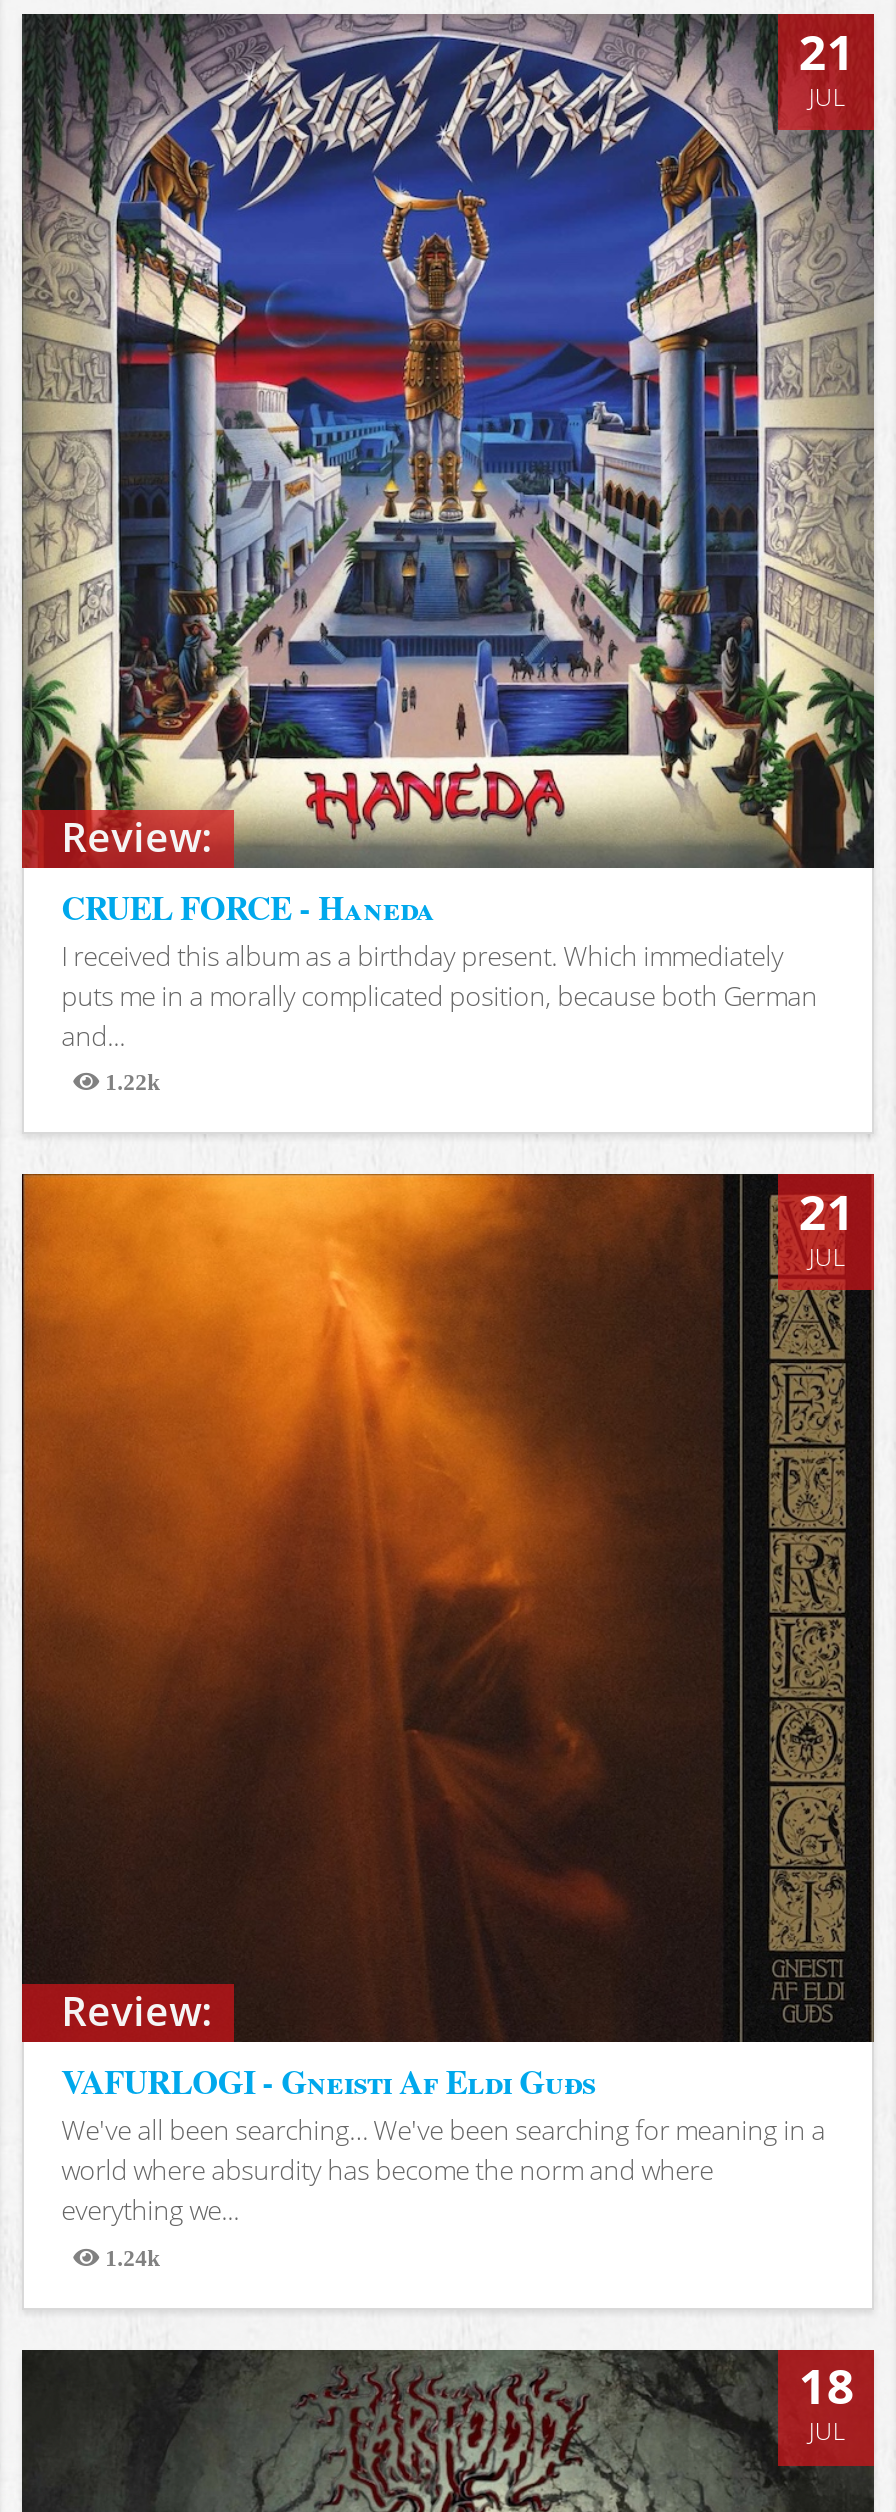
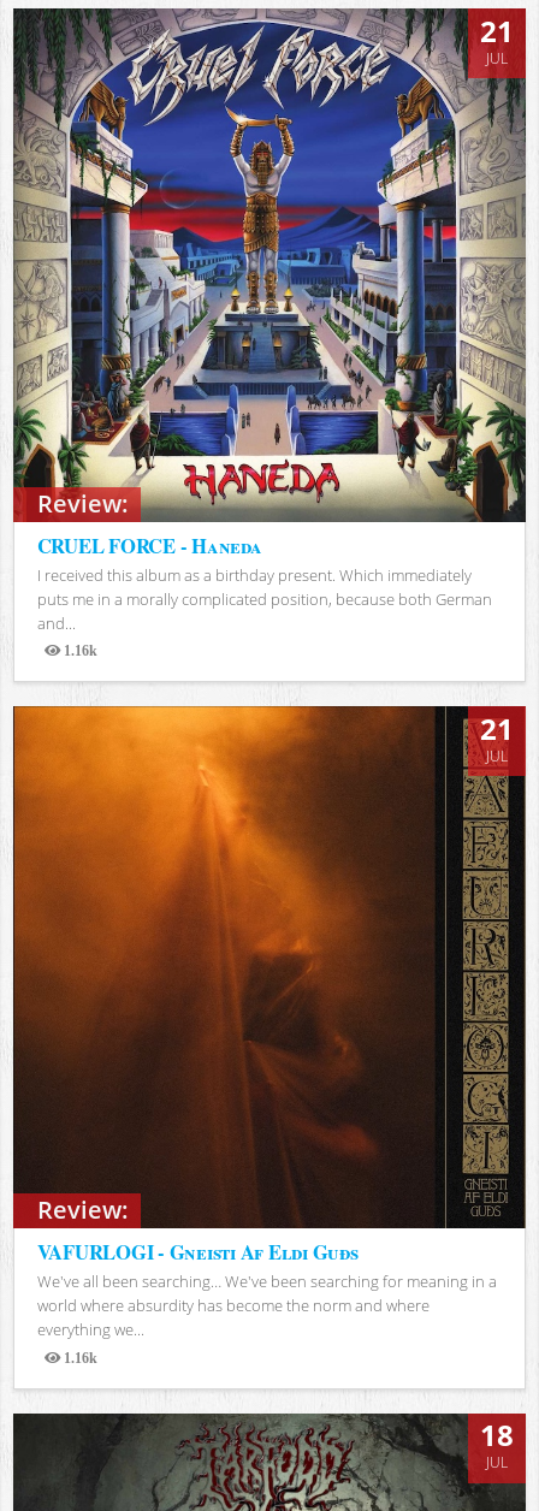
- 1.22k
+ 1.16k

- 1.24k
+ 1.16k
